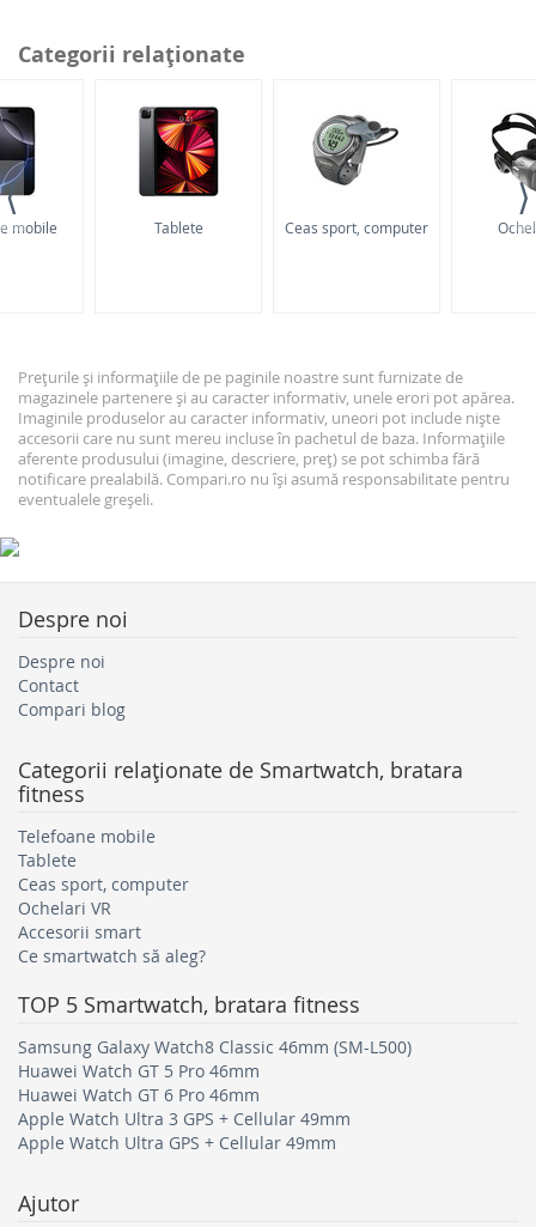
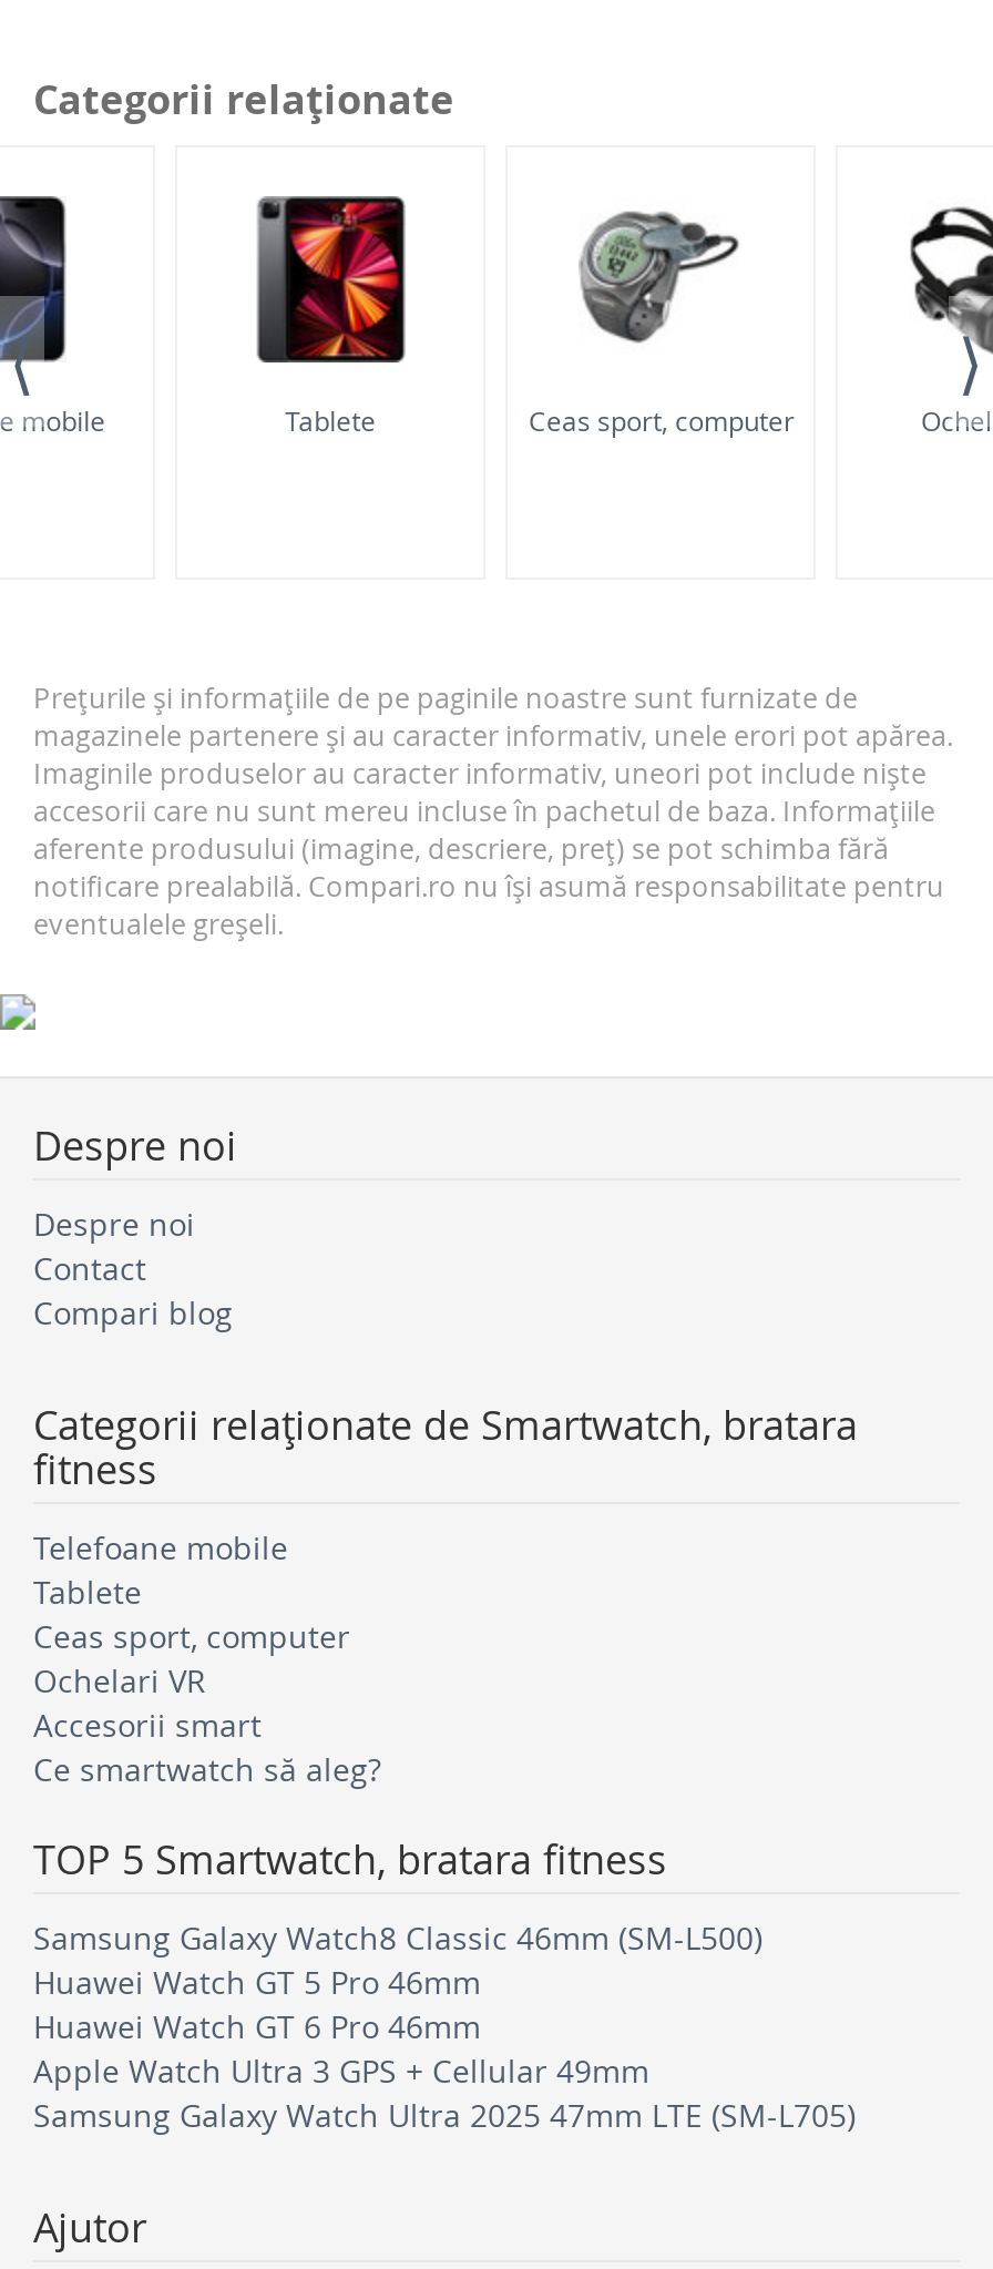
- Apple Watch Ultra GPS + Cellular 49mm
+ Samsung Galaxy Watch Ultra 2025 47mm LTE (SM-L705)
